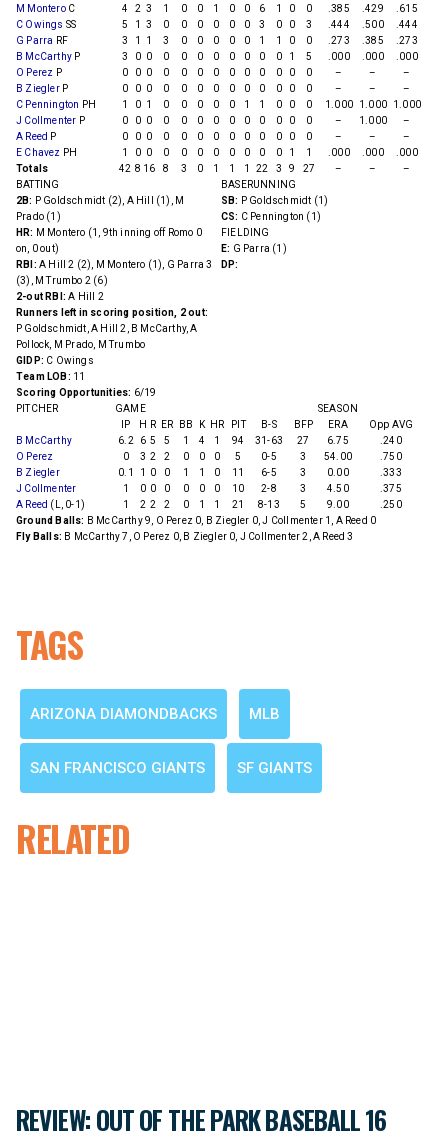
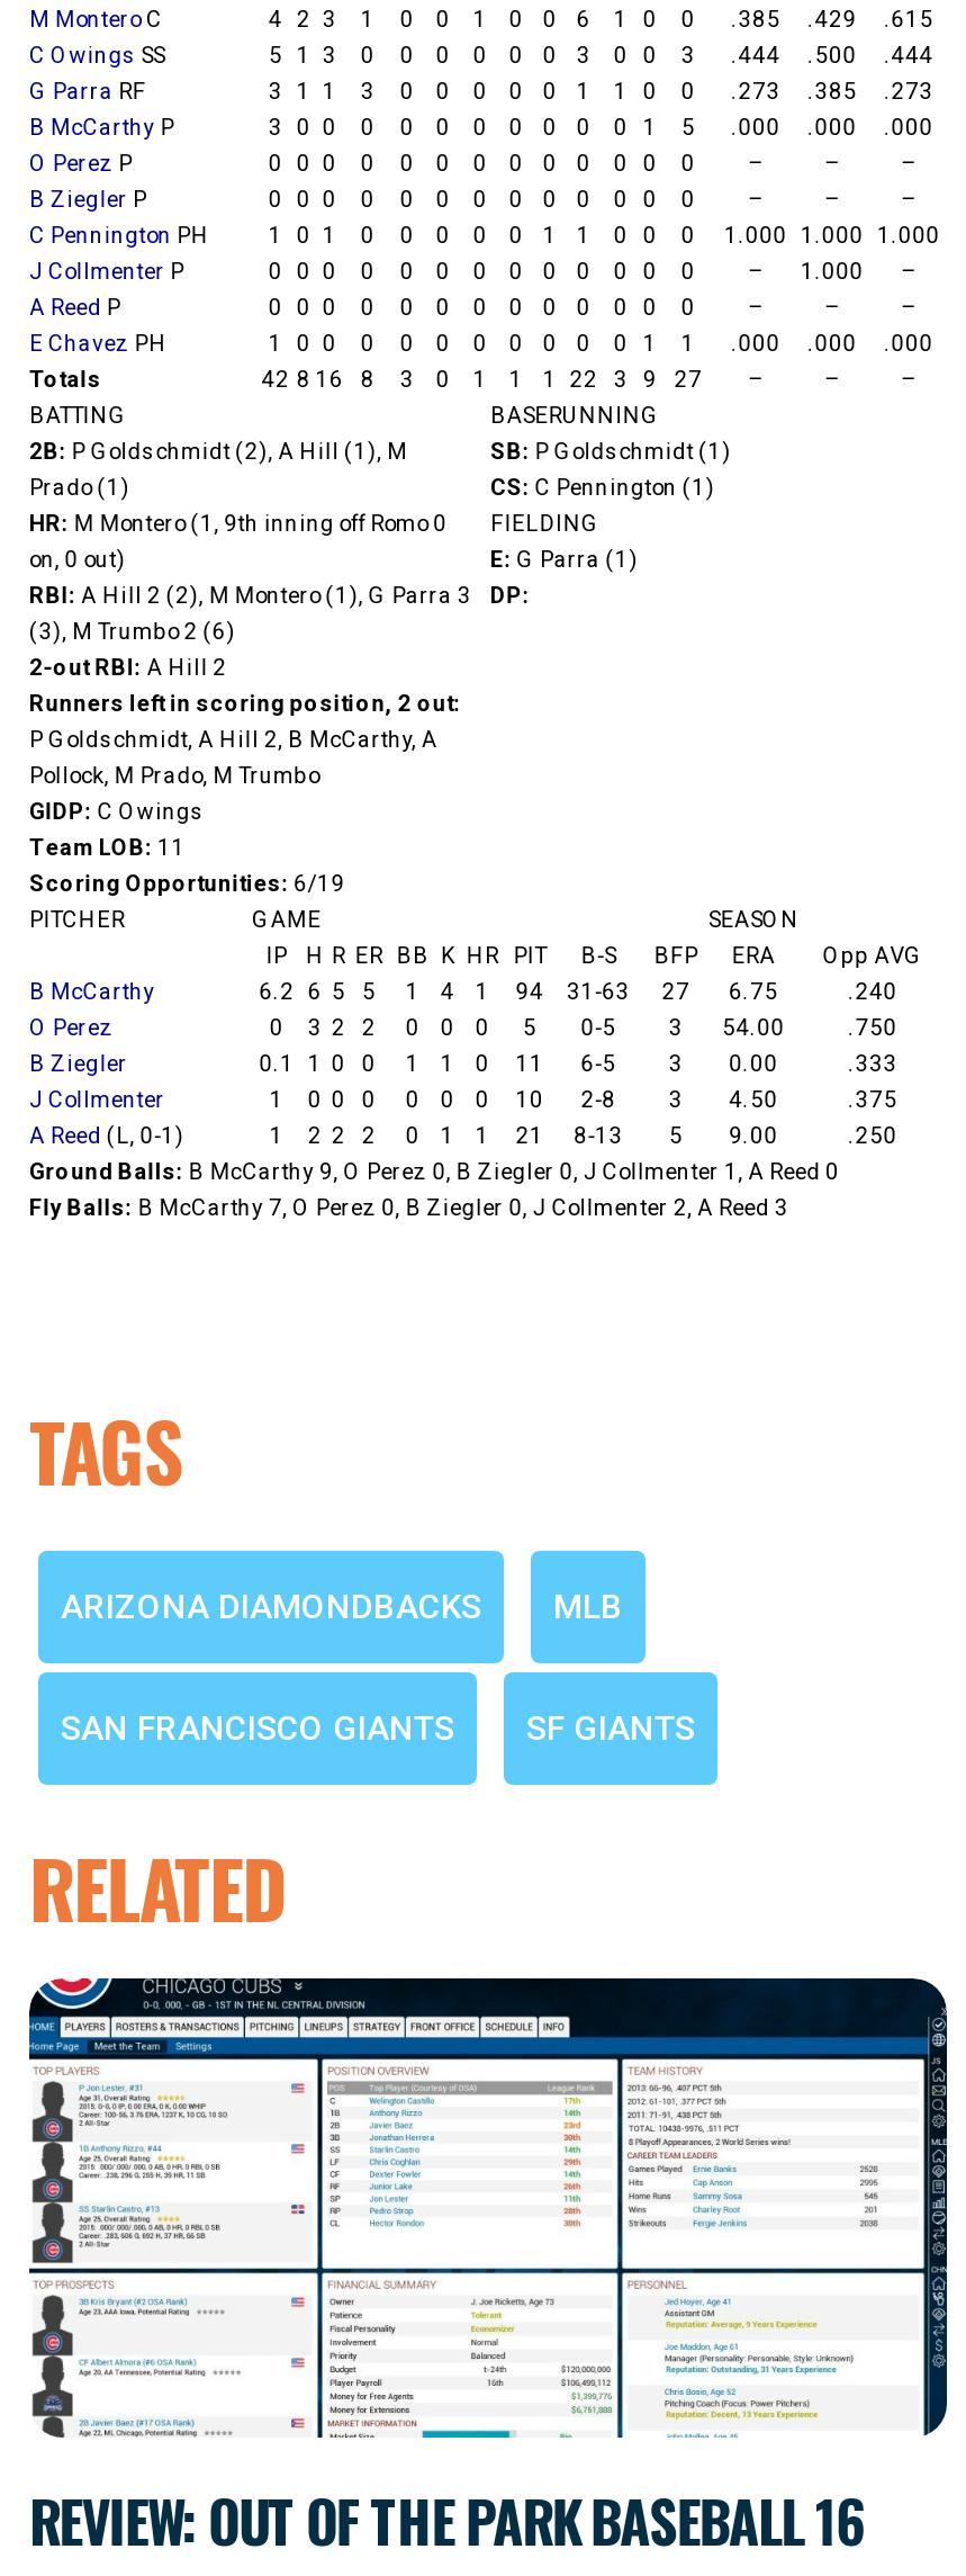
+ [image]
